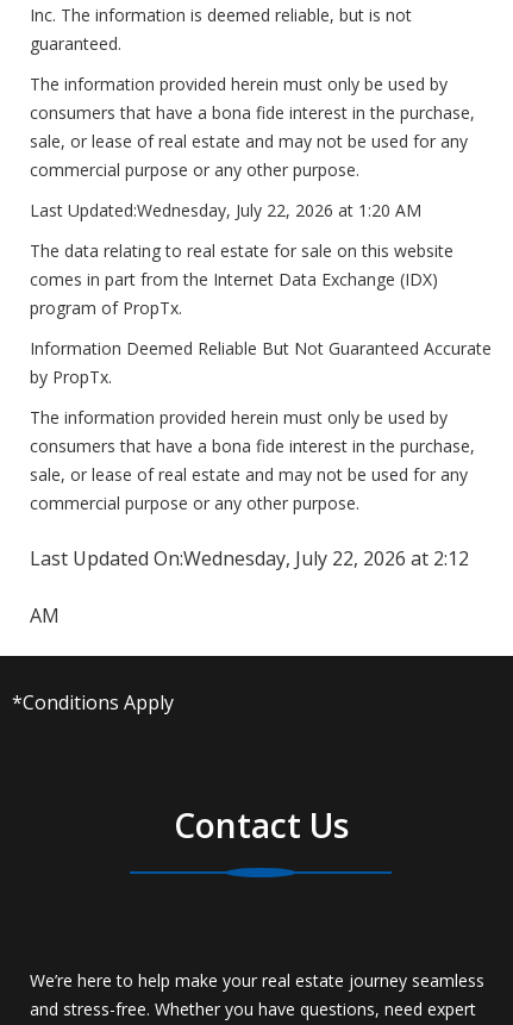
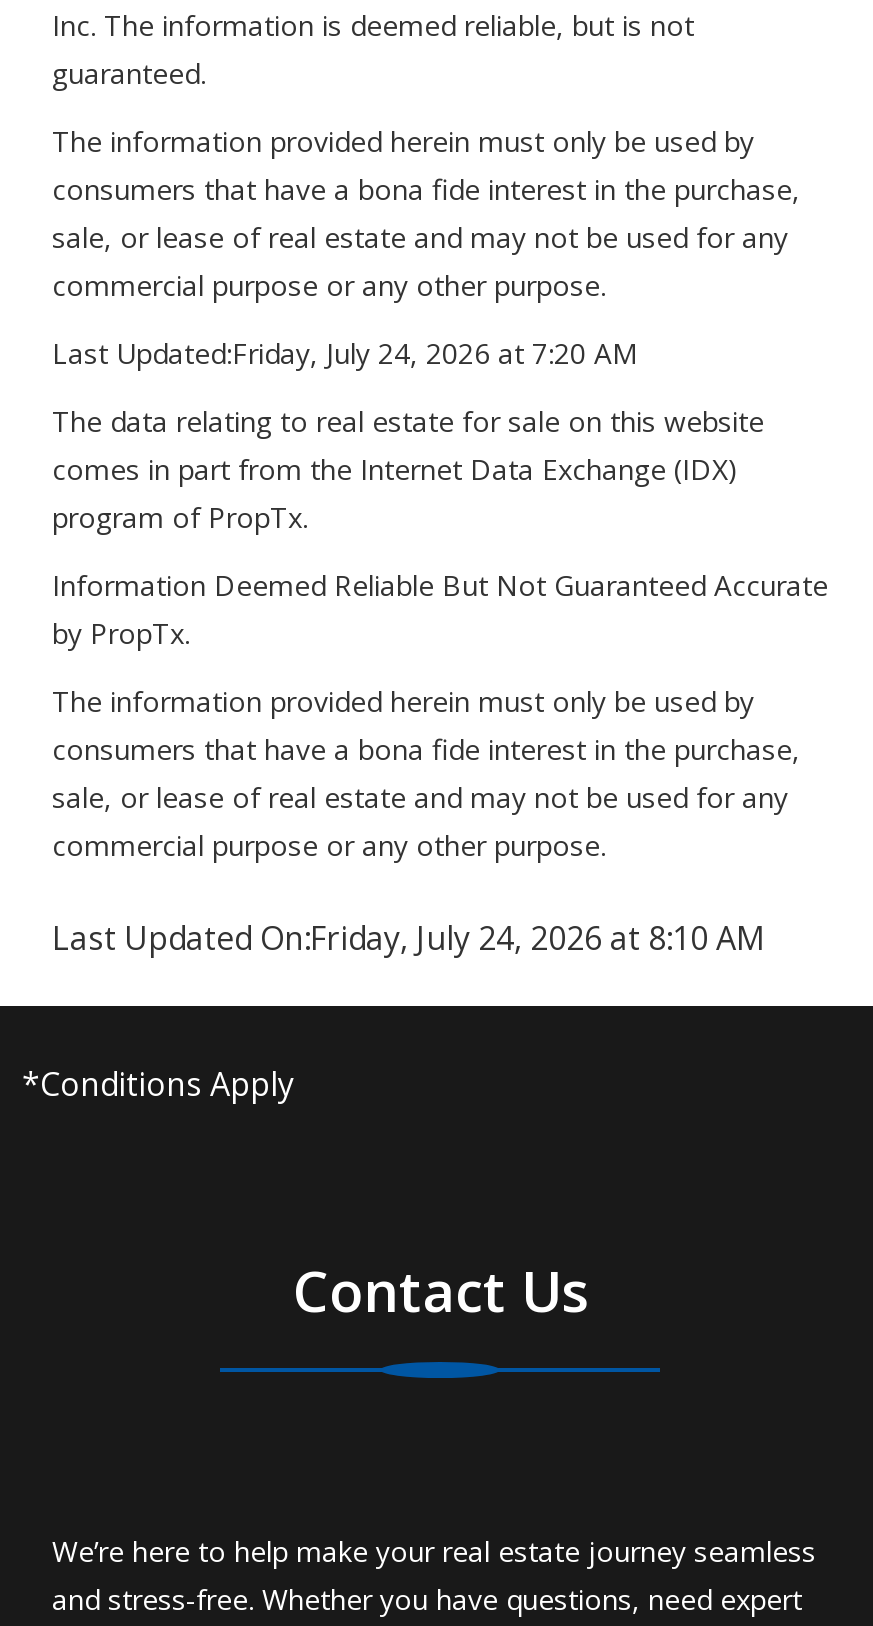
- Last Updated:Wednesday, July 22, 2026 at 1:20 AM
+ Last Updated:Friday, July 24, 2026 at 7:20 AM

- Last Updated On:Wednesday, July 22, 2026 at 2:12
- AM
+ Last Updated On:Friday, July 24, 2026 at 8:10 AM
